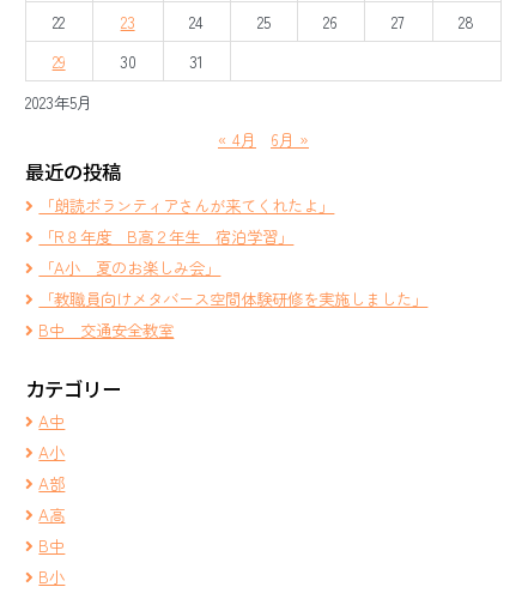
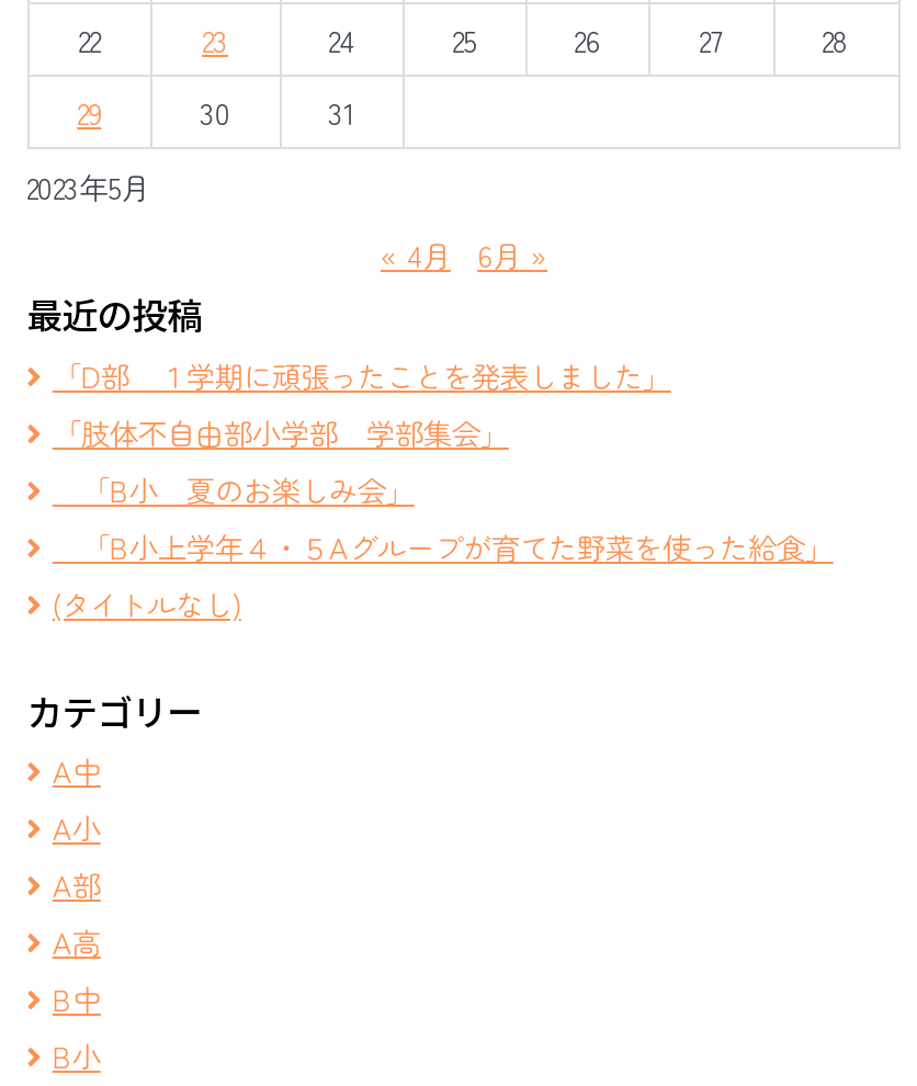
- 「朗読ボランティアさんが来てくれたよ」
- 「R８年度 B高２年生 宿泊学習」
- 「A小 夏のお楽しみ会」
- 「教職員向けメタバース空間体験研修を実施しました」
- B中 交通安全教室
+ 「D部 １学期に頑張ったことを発表しました」
+ 「肢体不自由部小学部 学部集会」
+ 「B小 夏のお楽しみ会」
+ 「B小上学年４・５Aグループが育てた野菜を使った給食」
+ (タイトルなし)
